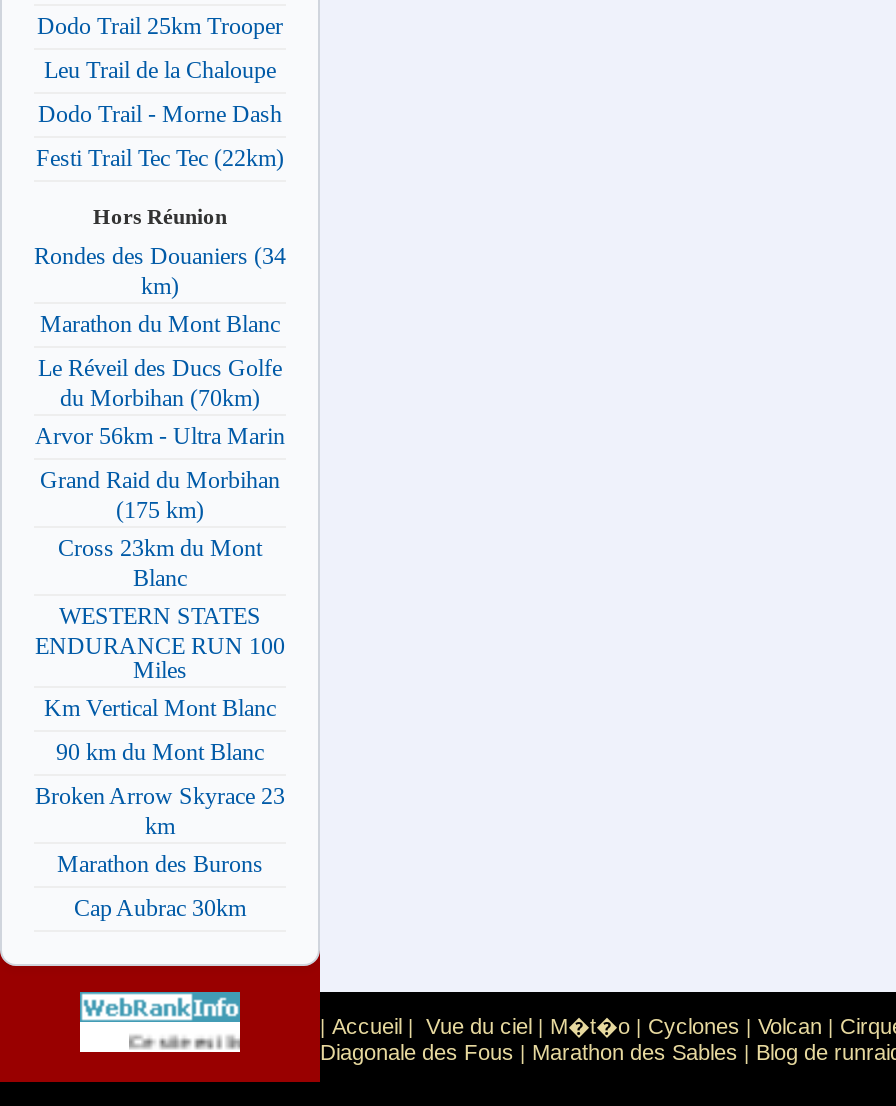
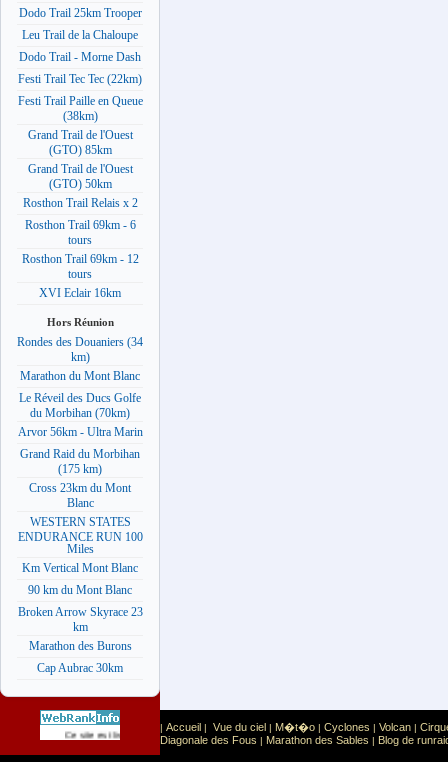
+ Festi Trail Paille en Queue
+ (38km)
+ Grand Trail de l'Ouest
+ (GTO) 85km
+ Grand Trail de l'Ouest
+ (GTO) 50km
+ Rosthon Trail Relais x 2
+ Rosthon Trail 69km - 6
+ tours
+ Rosthon Trail 69km - 12
+ tours
+ XVI Eclair 16km
